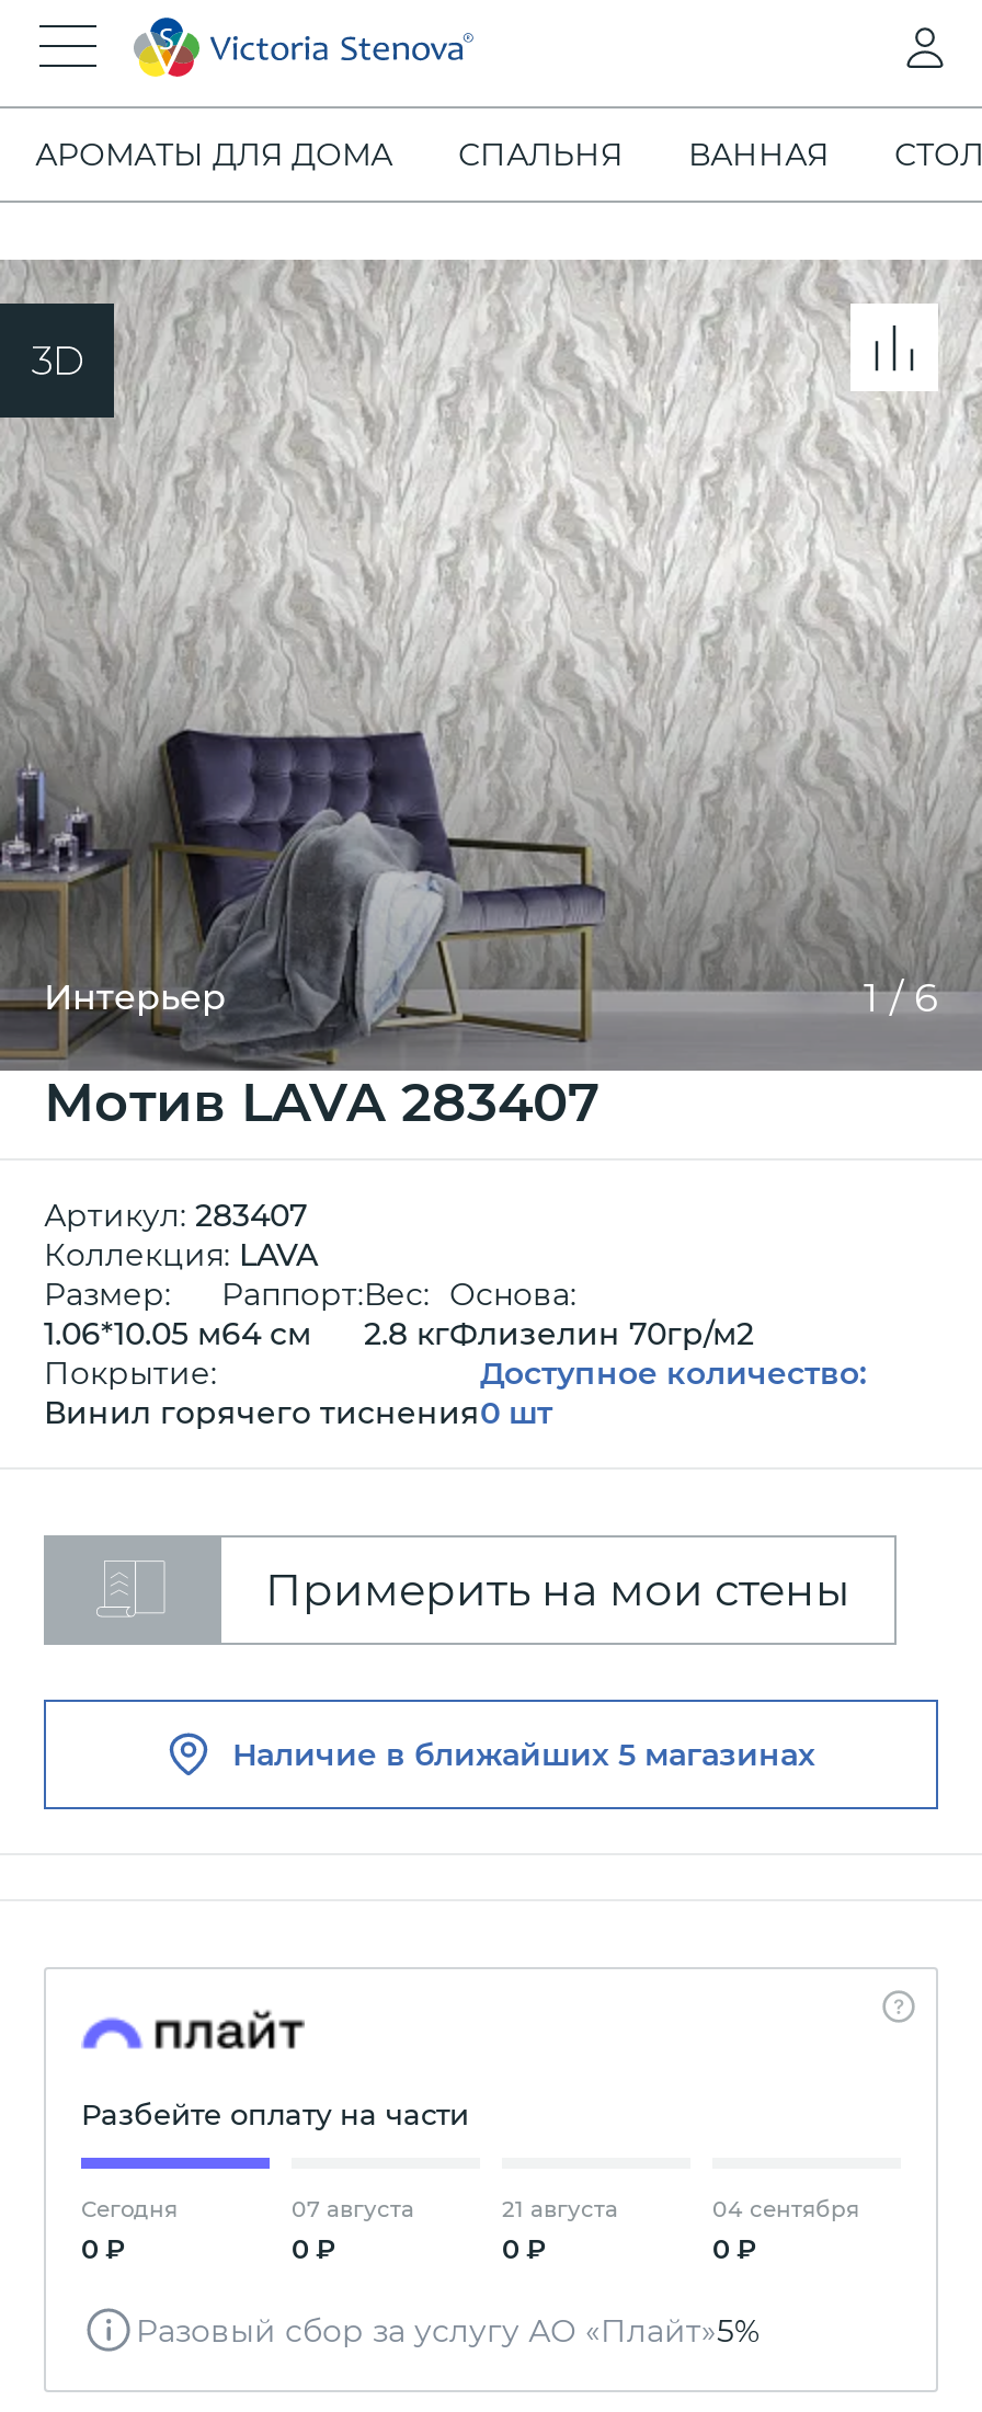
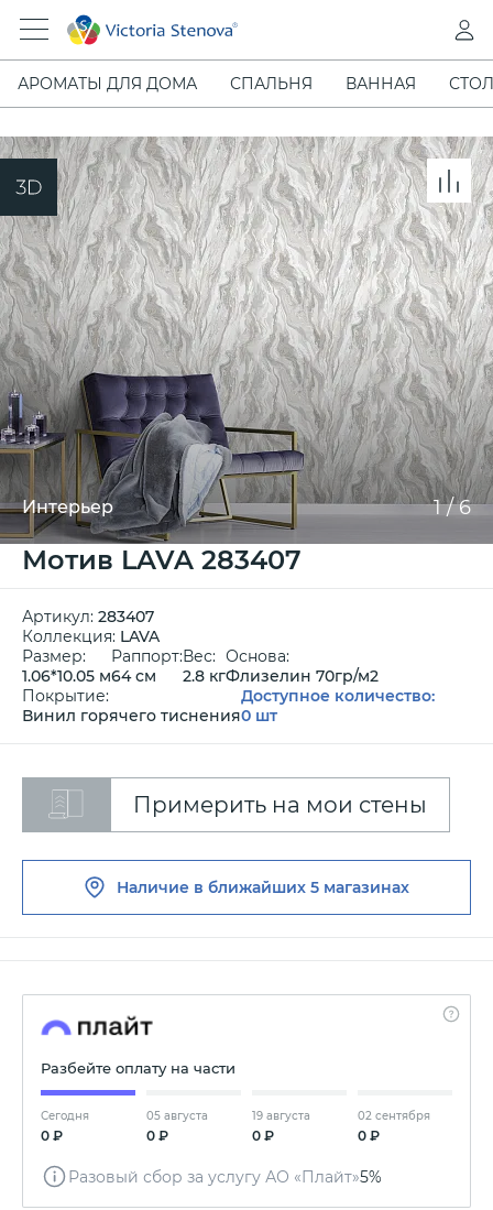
- 07 августа
+ 05 августа

- 21 августа
+ 19 августа

- 04 сентября
+ 02 сентября
